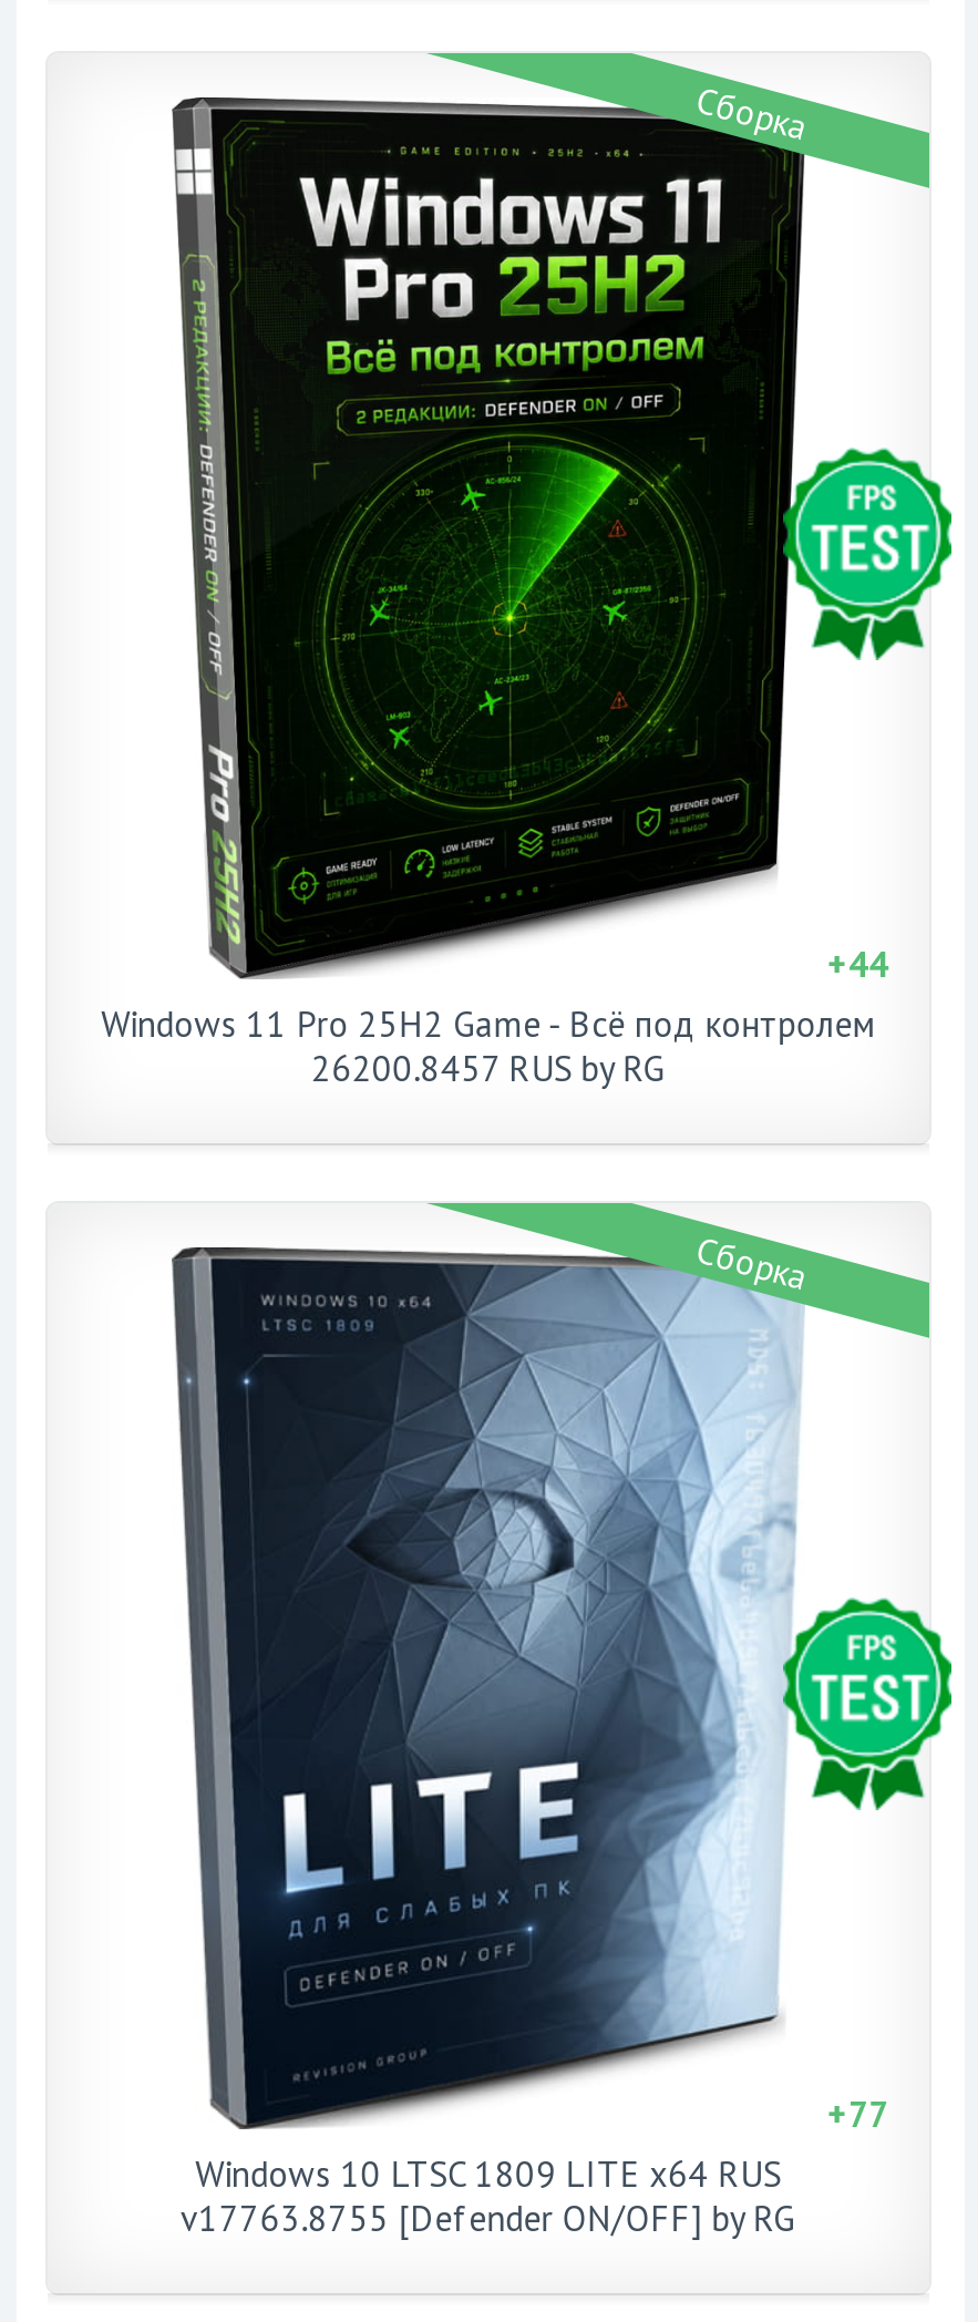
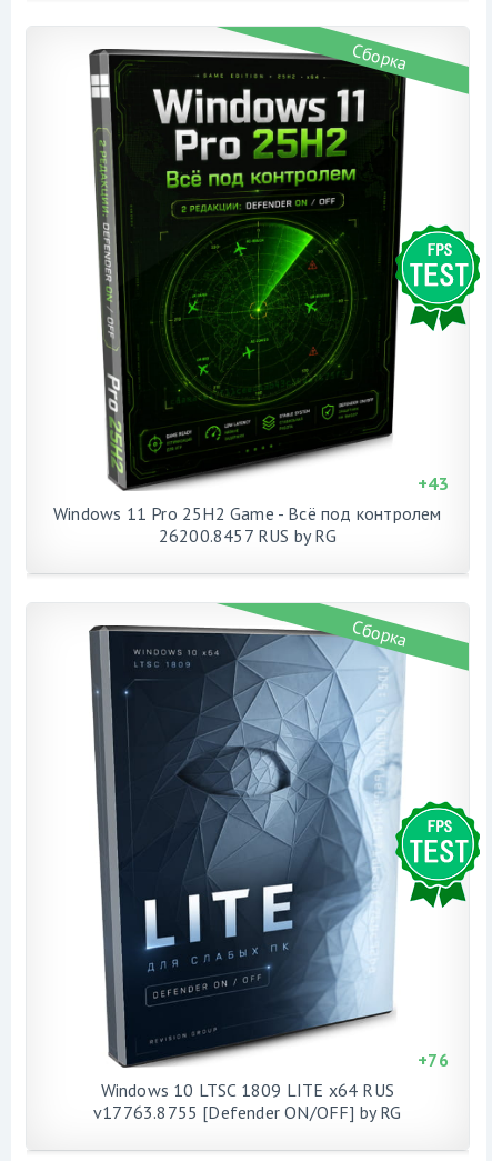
- +44
+ +43

- +77
+ +76
